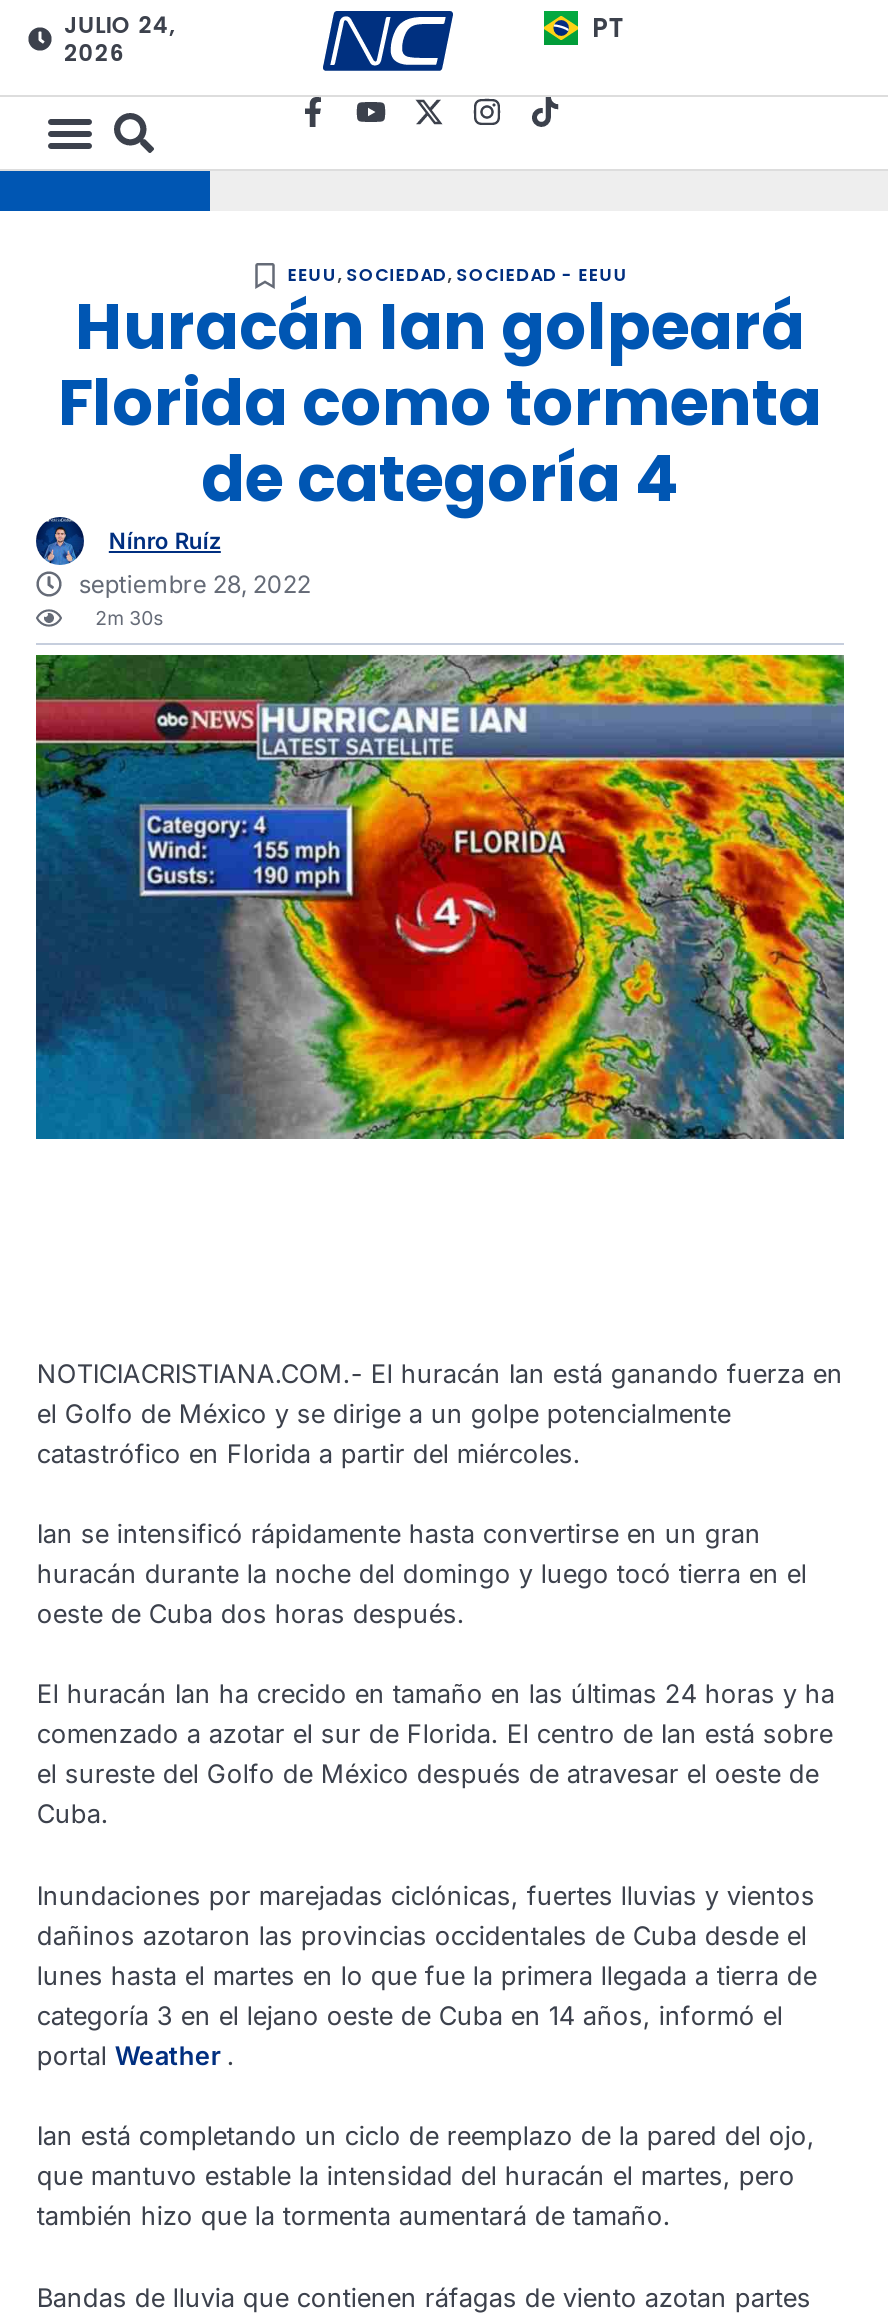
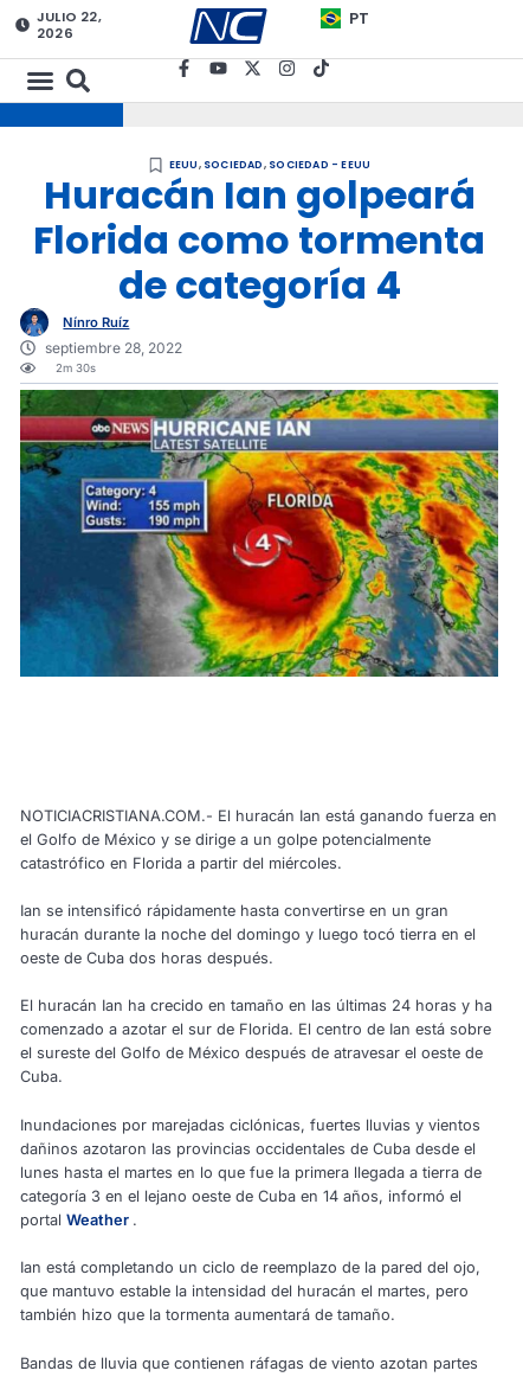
- JULIO 24,
+ JULIO 22,
